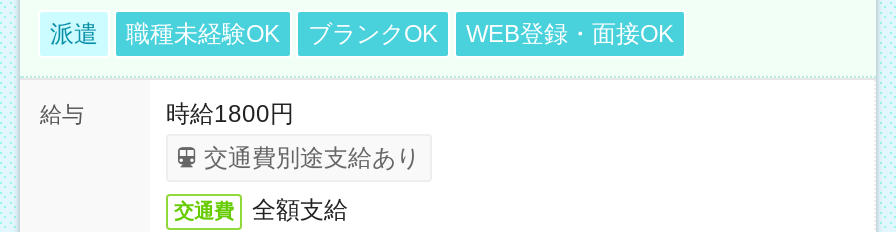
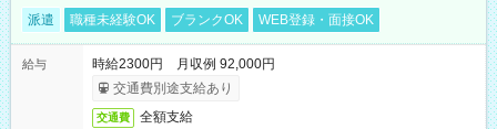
- 時給1800円
+ 時給2300円 月収例 92,000円
